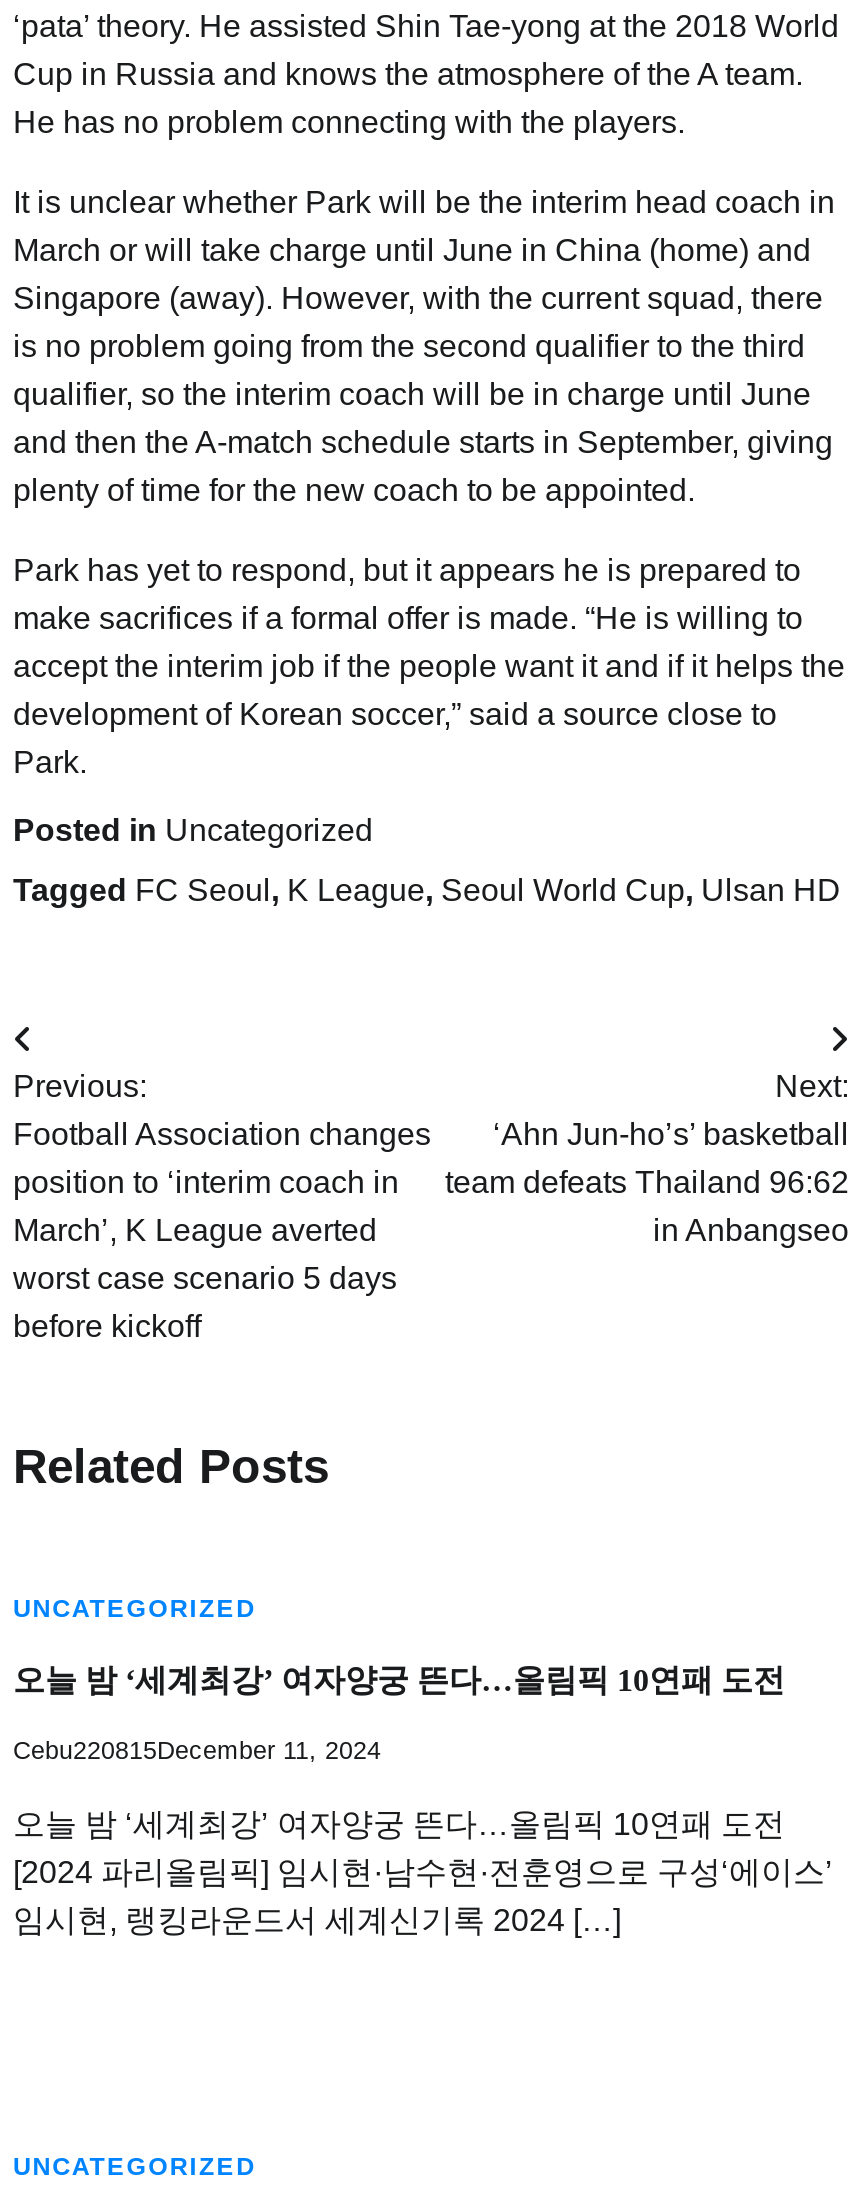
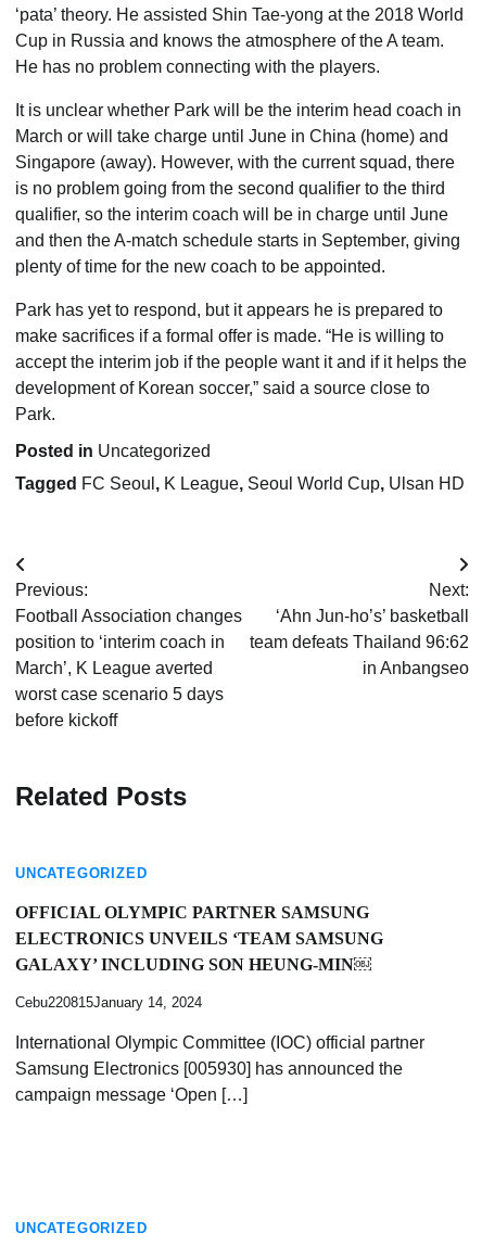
- 오늘 밤 ‘세계최강’ 여자양궁 뜬다…올림픽 10연패 도전
+ OFFICIAL OLYMPIC PARTNER SAMSUNG
+ ELECTRONICS UNVEILS ‘TEAM SAMSUNG
+ GALAXY’ INCLUDING SON HEUNG-MIN￼

- Cebu220815December 11, 2024
+ Cebu220815January 14, 2024

- 오늘 밤 ‘세계최강’ 여자양궁 뜬다…올림픽 10연패 도전
- [2024 파리올림픽] 임시현·남수현·전훈영으로 구성‘에이스’
- 임시현, 랭킹라운드서 세계신기록 2024 […]
+ International Olympic Committee (IOC) official partner
+ Samsung Electronics [005930] has announced the
+ campaign message ‘Open […]
